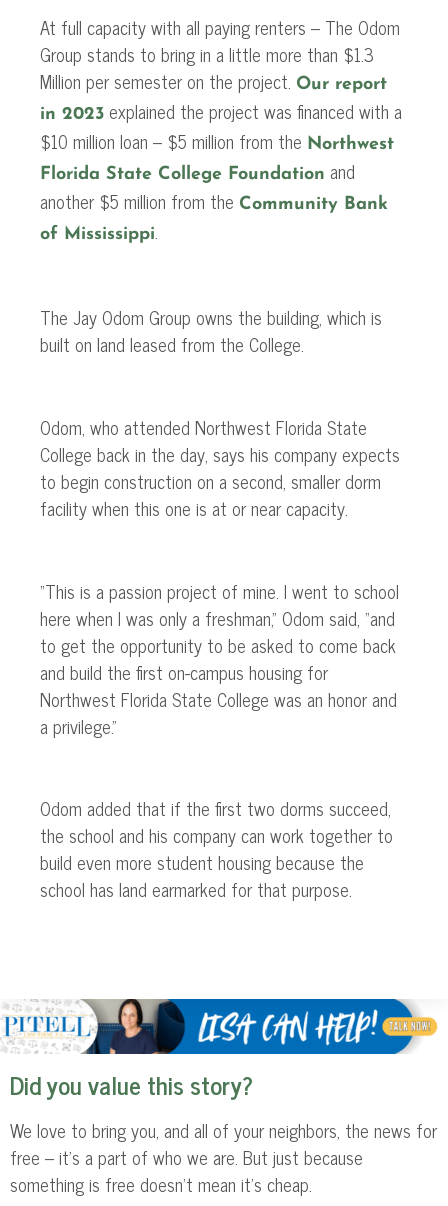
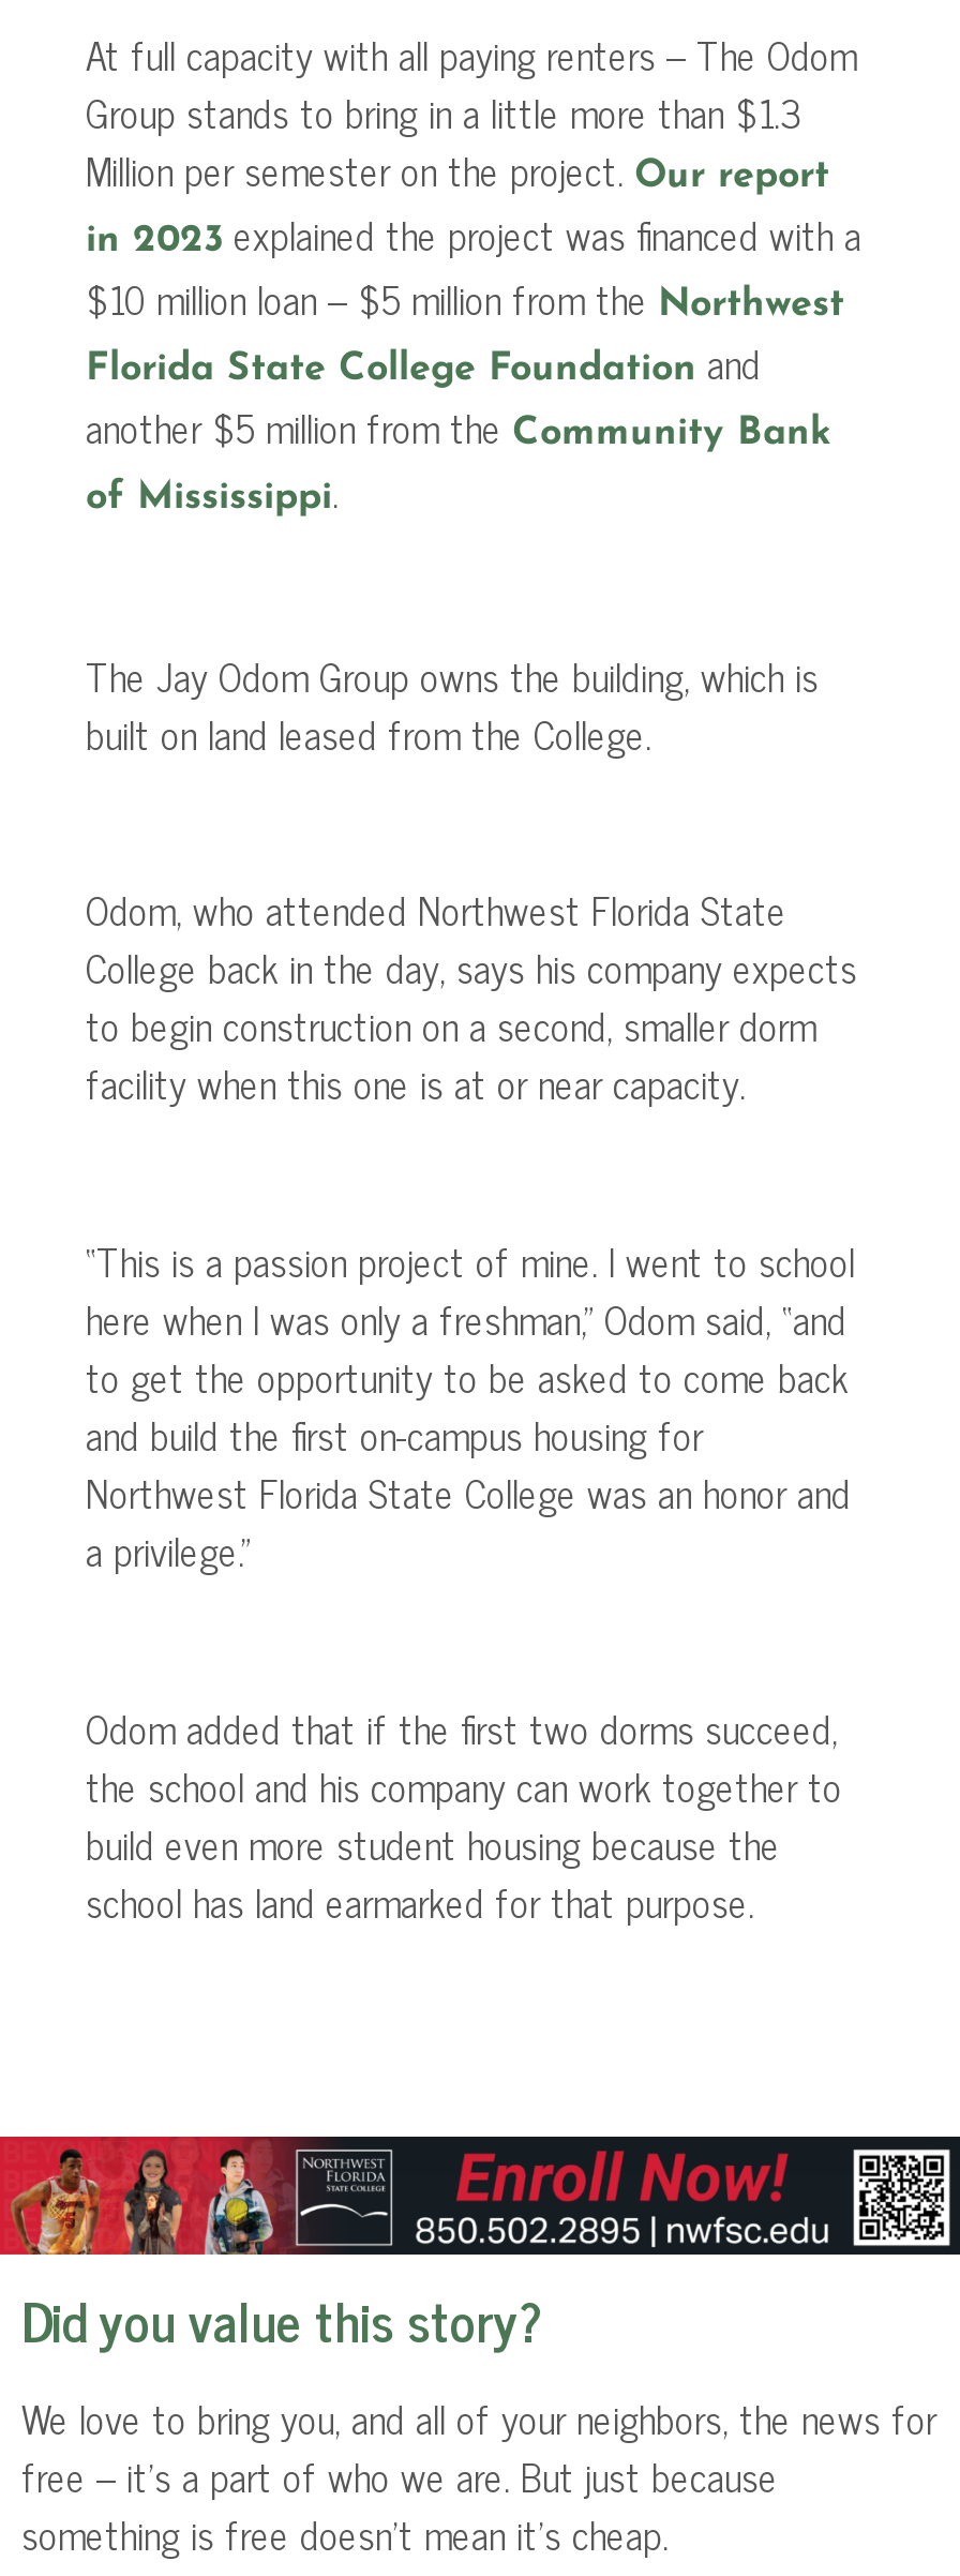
- [image]
+ [image]
